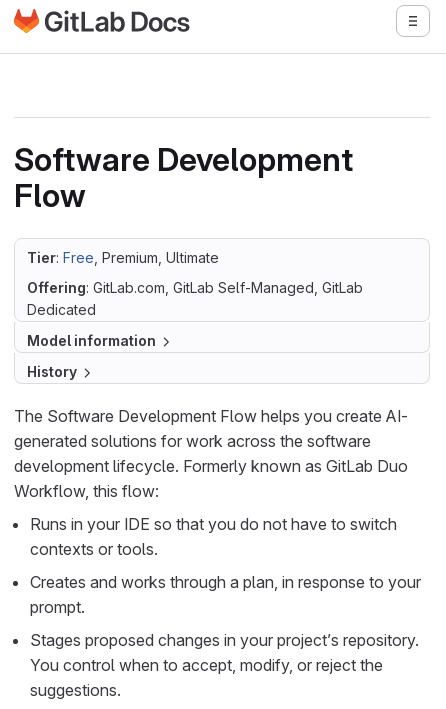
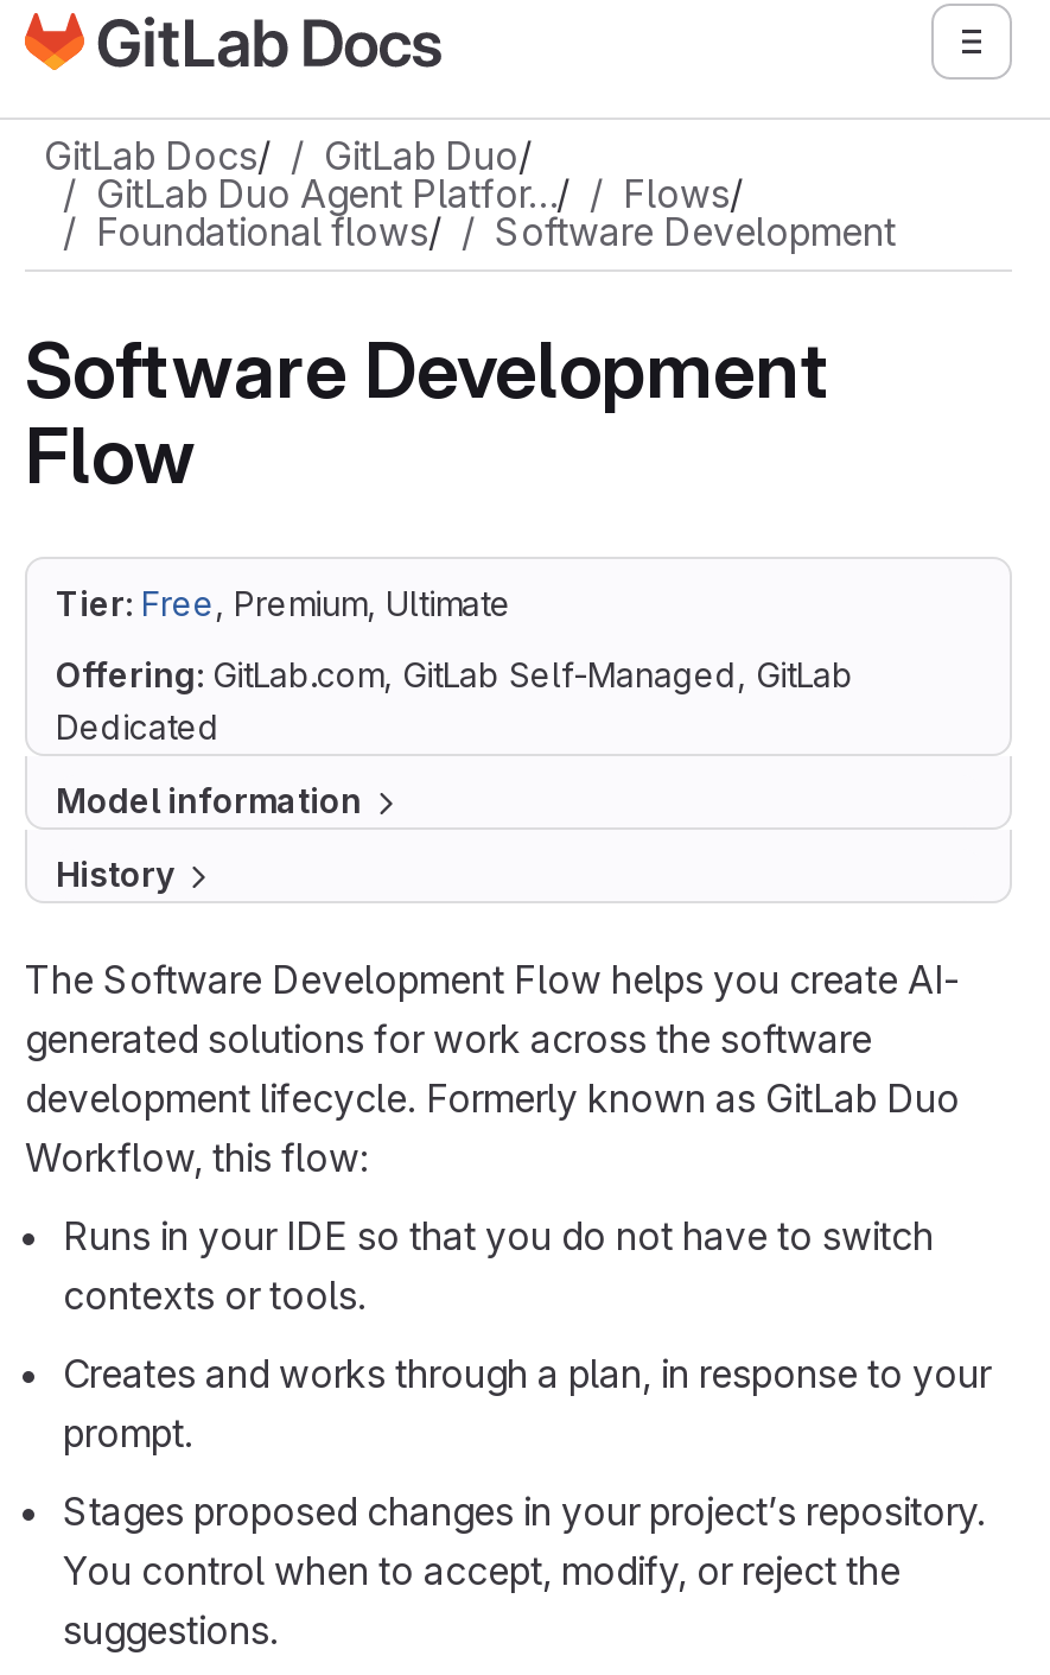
+ GitLab Docs/
+ GitLab Duo/
+ GitLab Duo Agent Platfor…/
+ Flows/
+ Foundational flows/
+ Software Development
